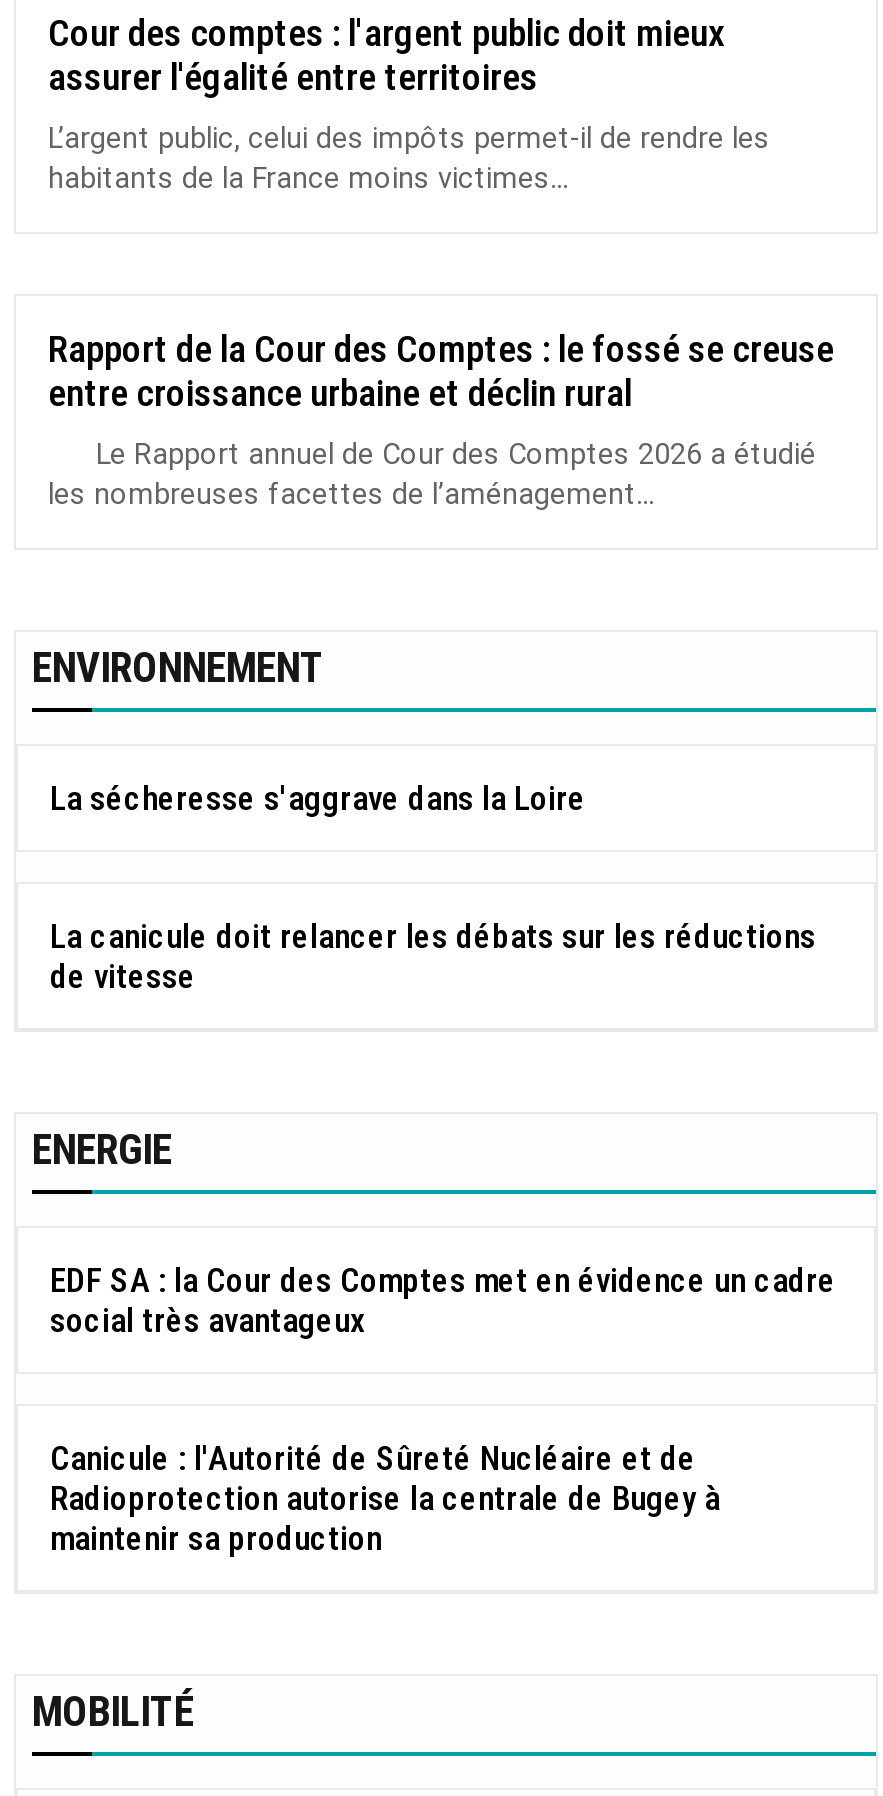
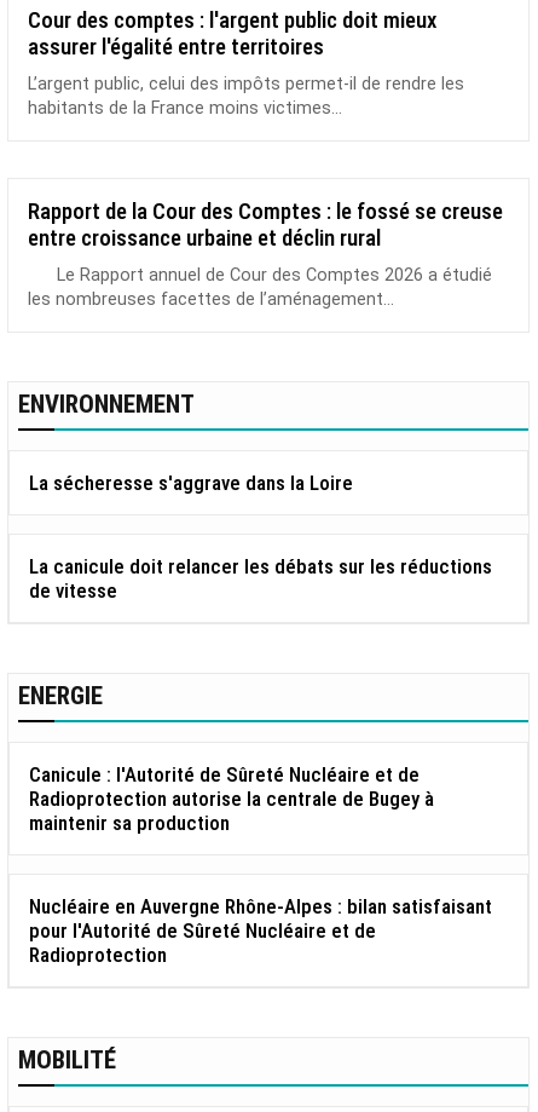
- EDF SA : la Cour des Comptes met en évidence un cadre
- social très avantageux

moved up: Canicule : l'Autorité de Sûreté Nucléaire et de | Radioprotection autorise la centrale de Bugey à | maintenir sa production

+ Nucléaire en Auvergne Rhône-Alpes : bilan satisfaisant
+ pour l'Autorité de Sûreté Nucléaire et de
+ Radioprotection
